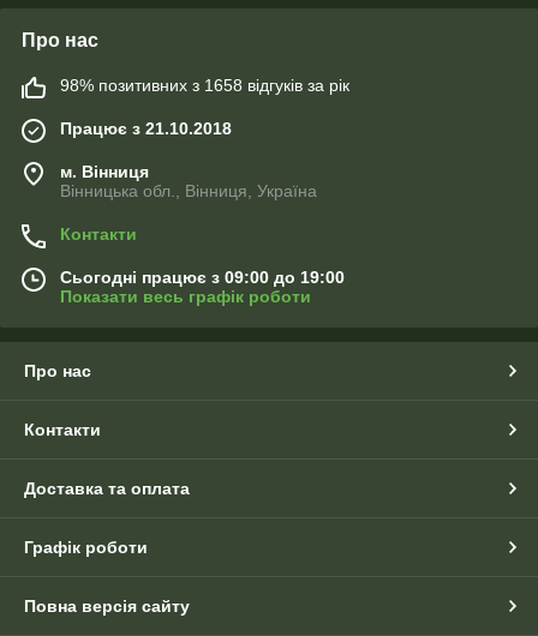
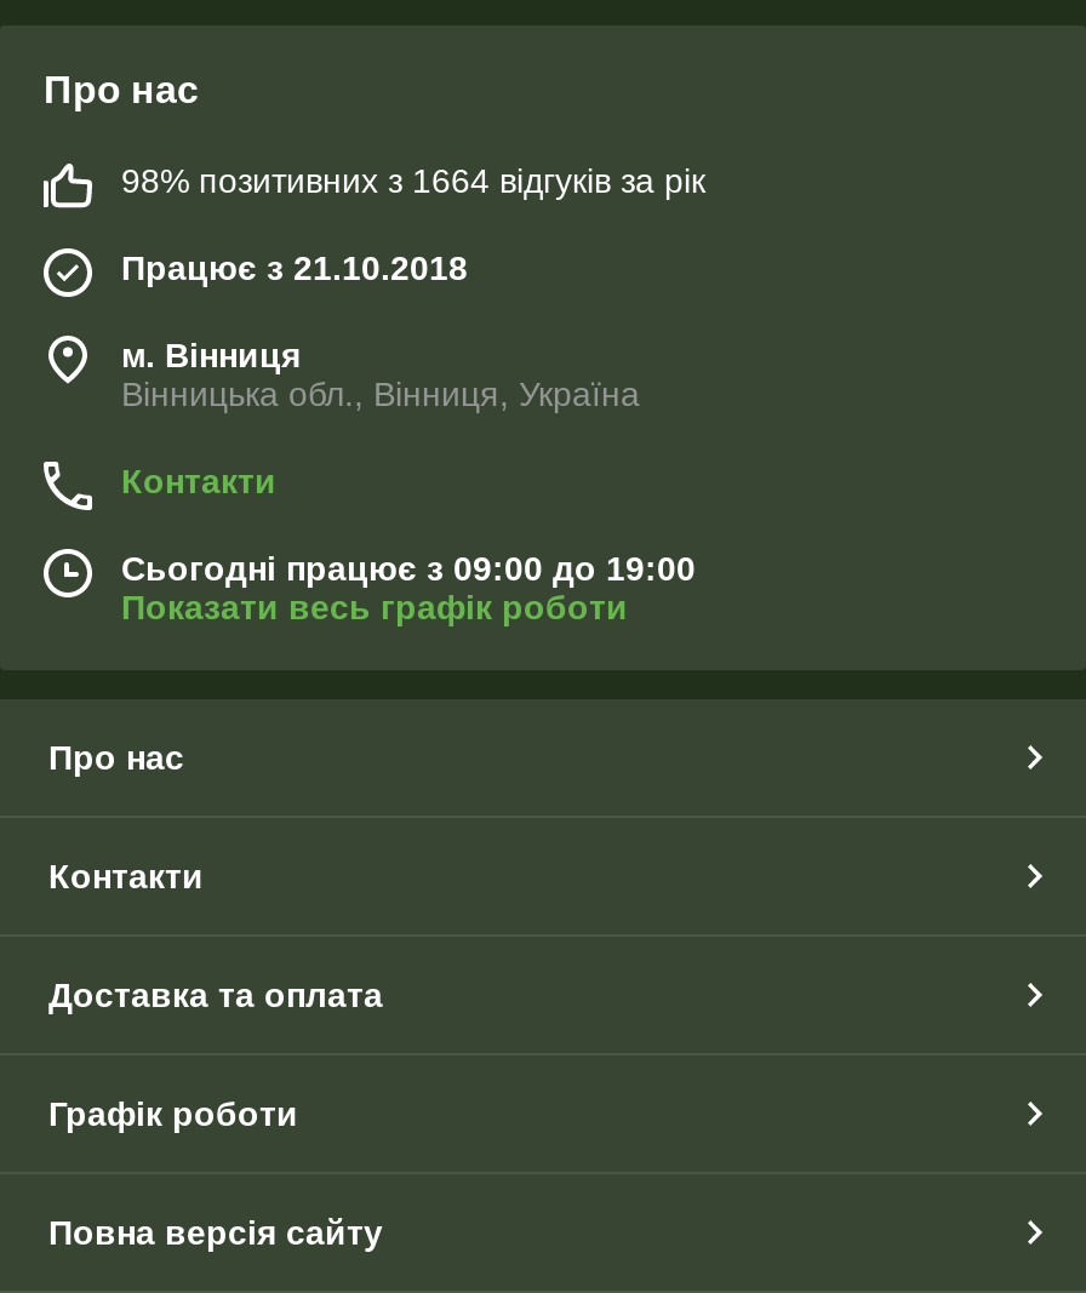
- 98% позитивних з 1658 відгуків за рік
+ 98% позитивних з 1664 відгуків за рік
